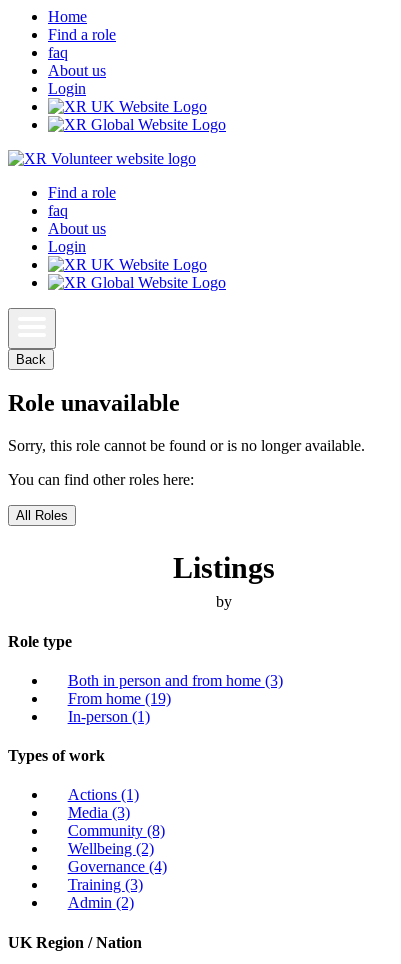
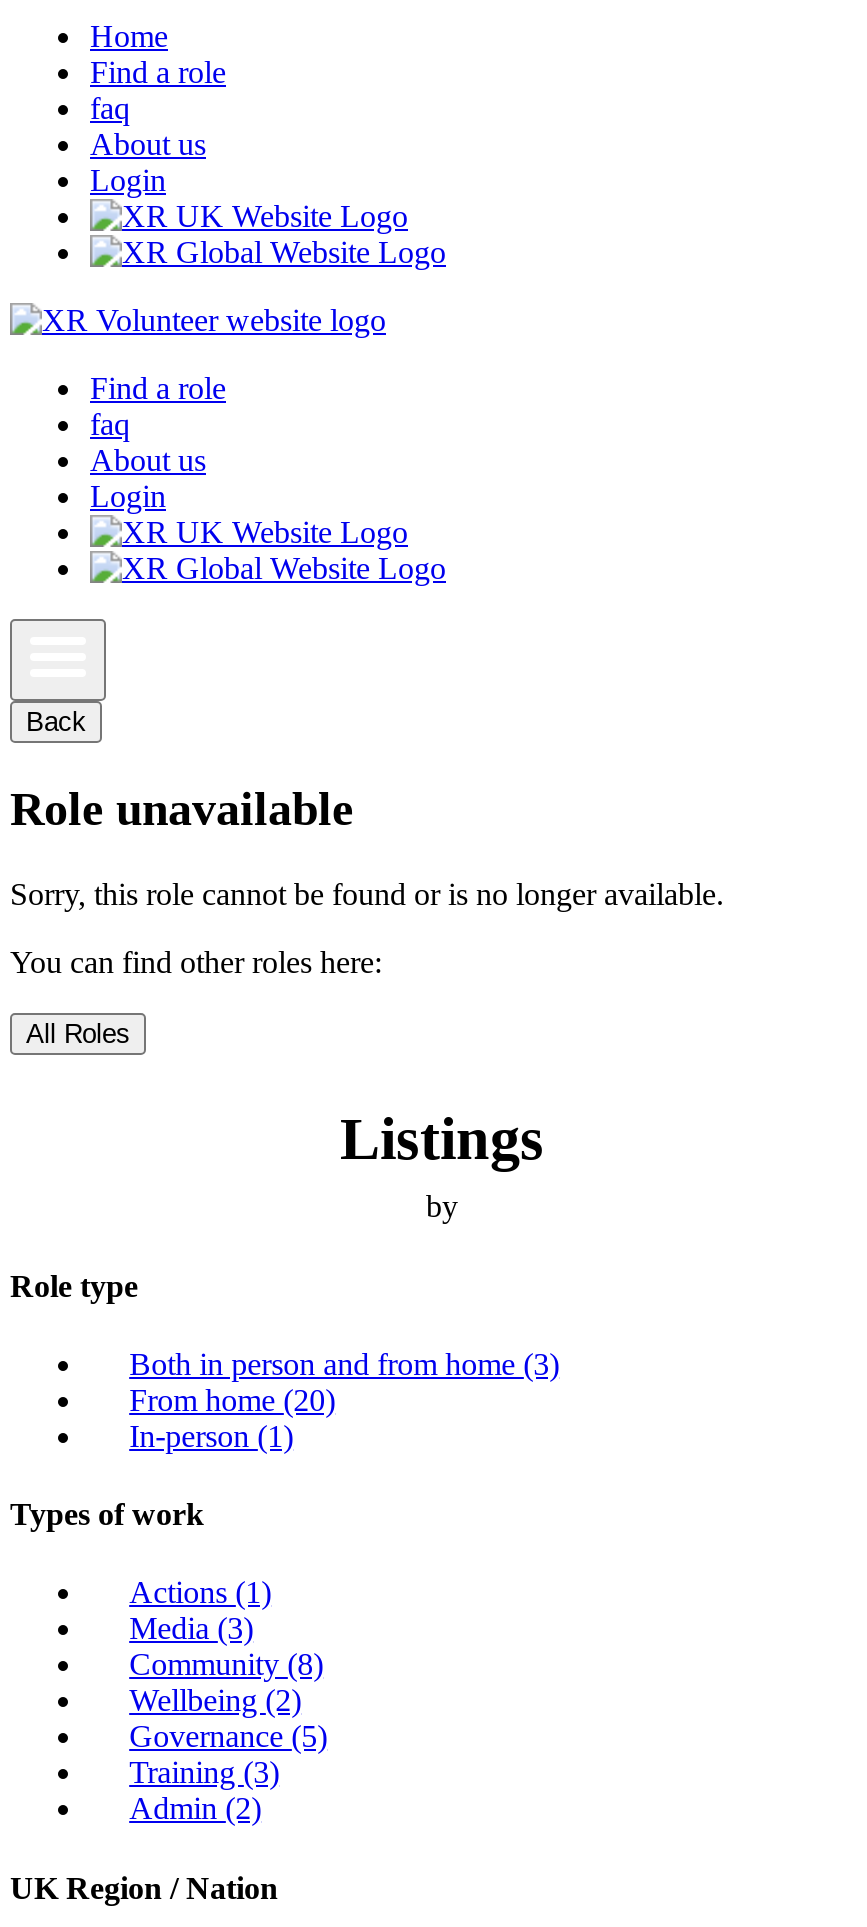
- From home (19)
+ From home (20)

- Governance (4)
+ Governance (5)
